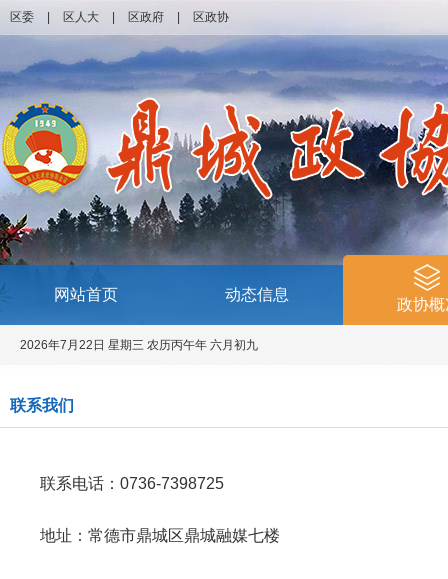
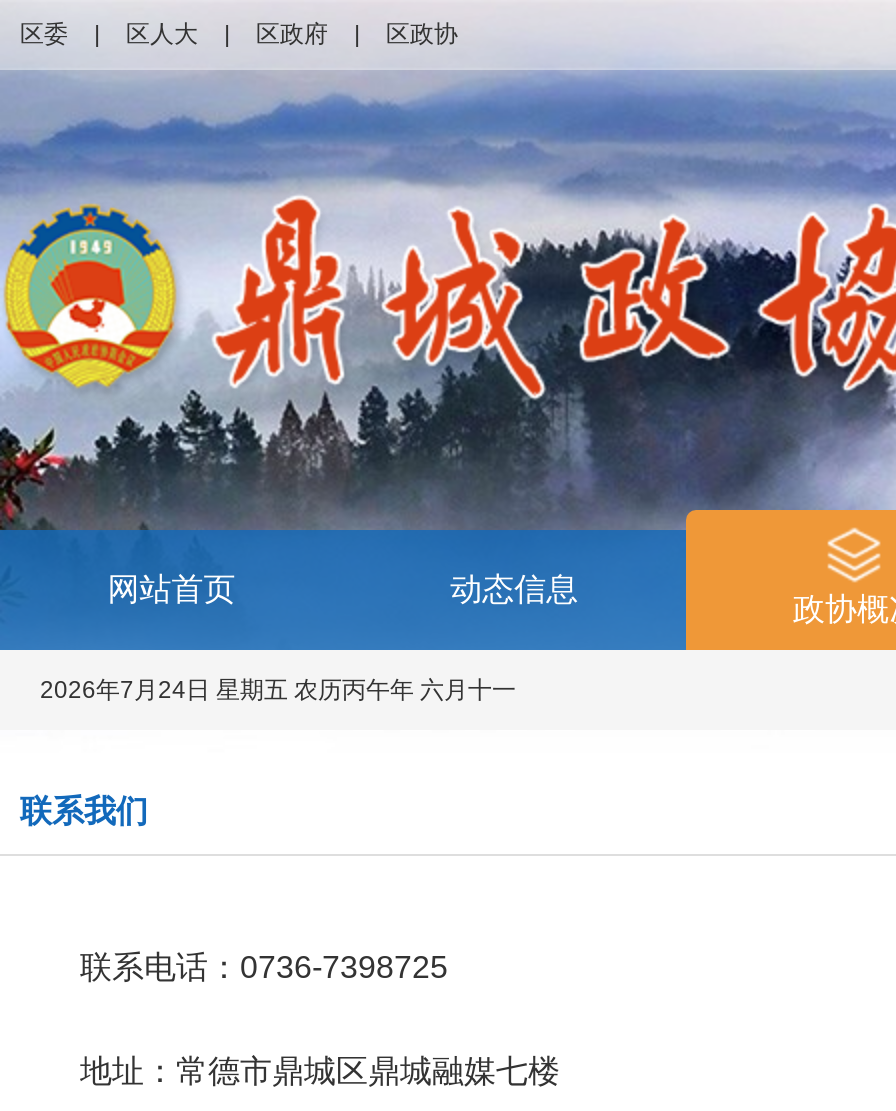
- 2026年7月22日 星期三 农历丙午年 六月初九
+ 2026年7月24日 星期五 农历丙午年 六月十一
